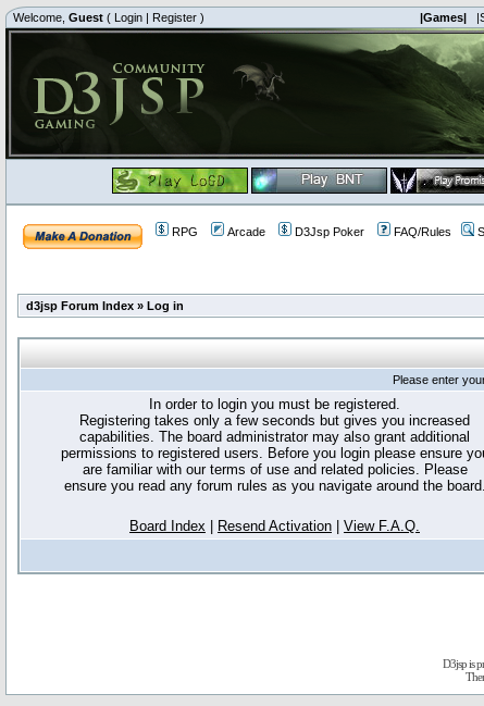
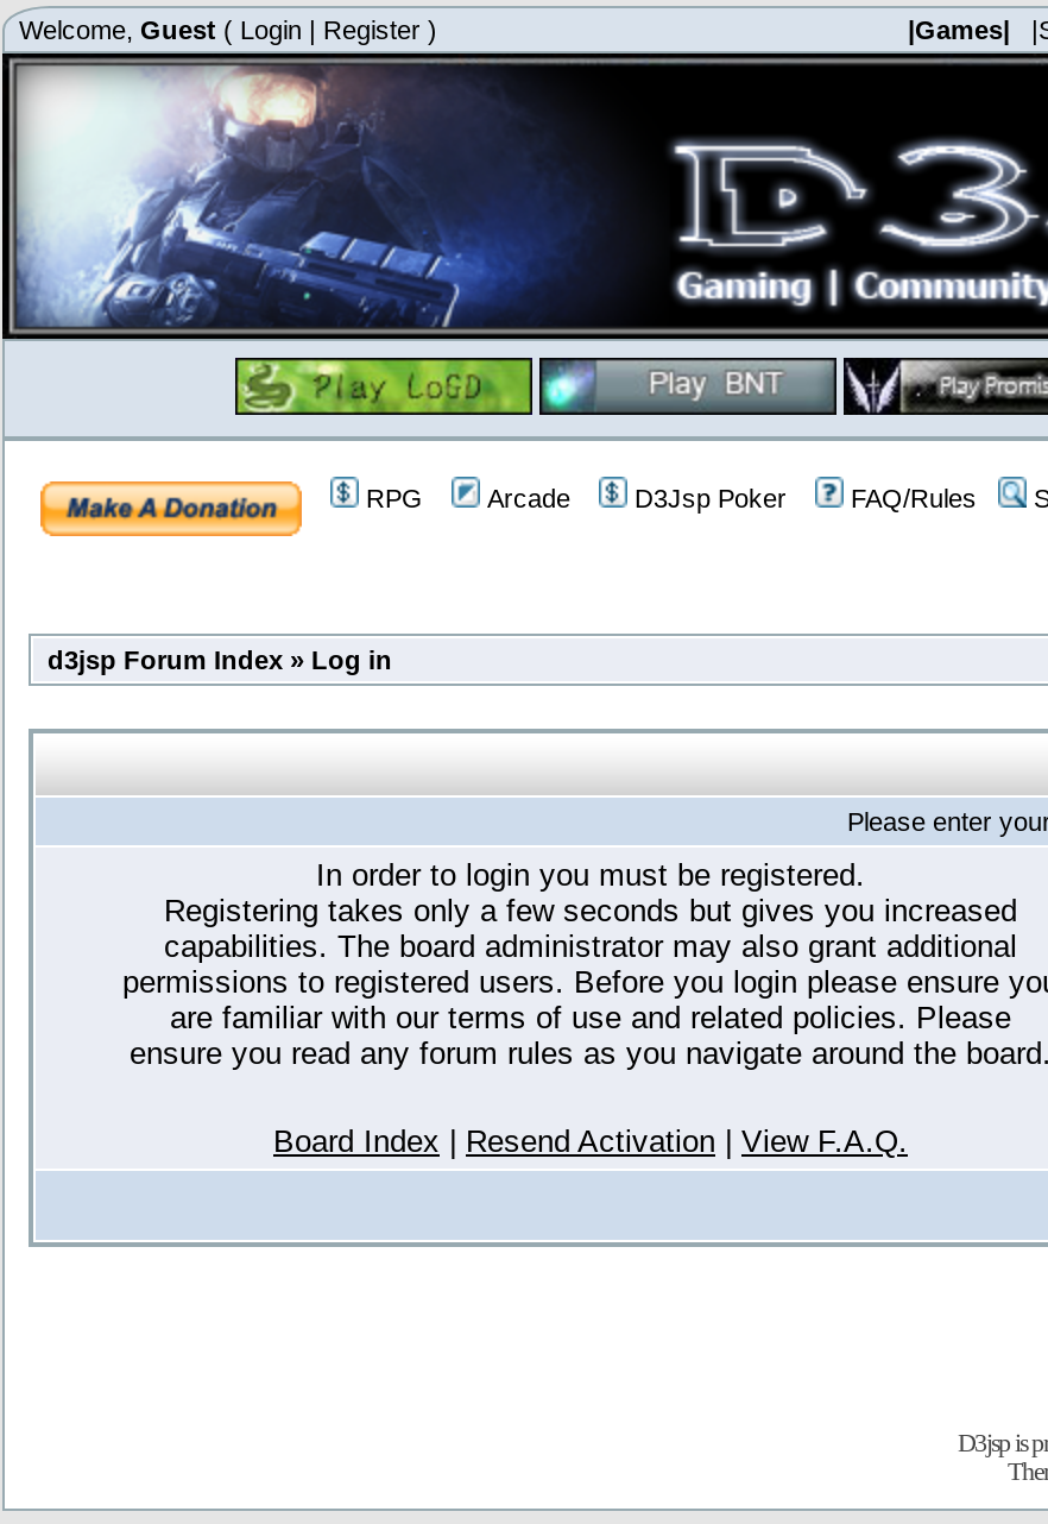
- [image]
+ [image]
